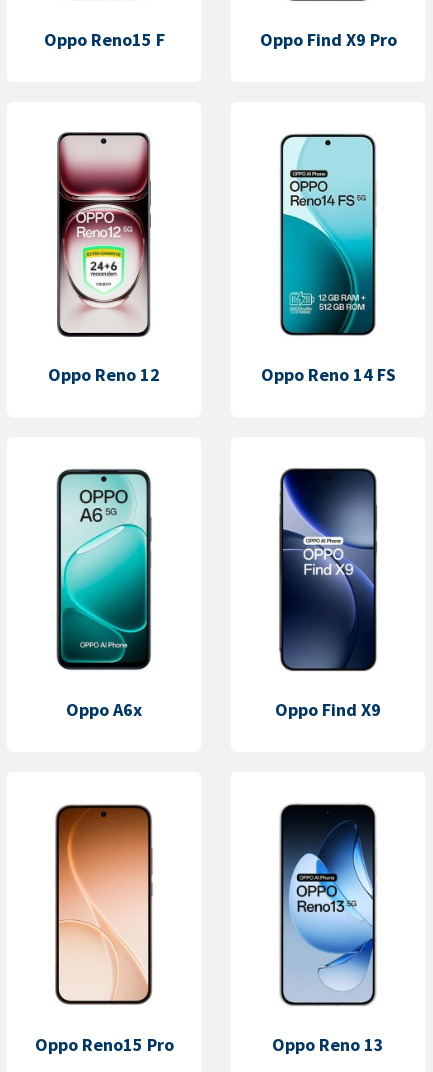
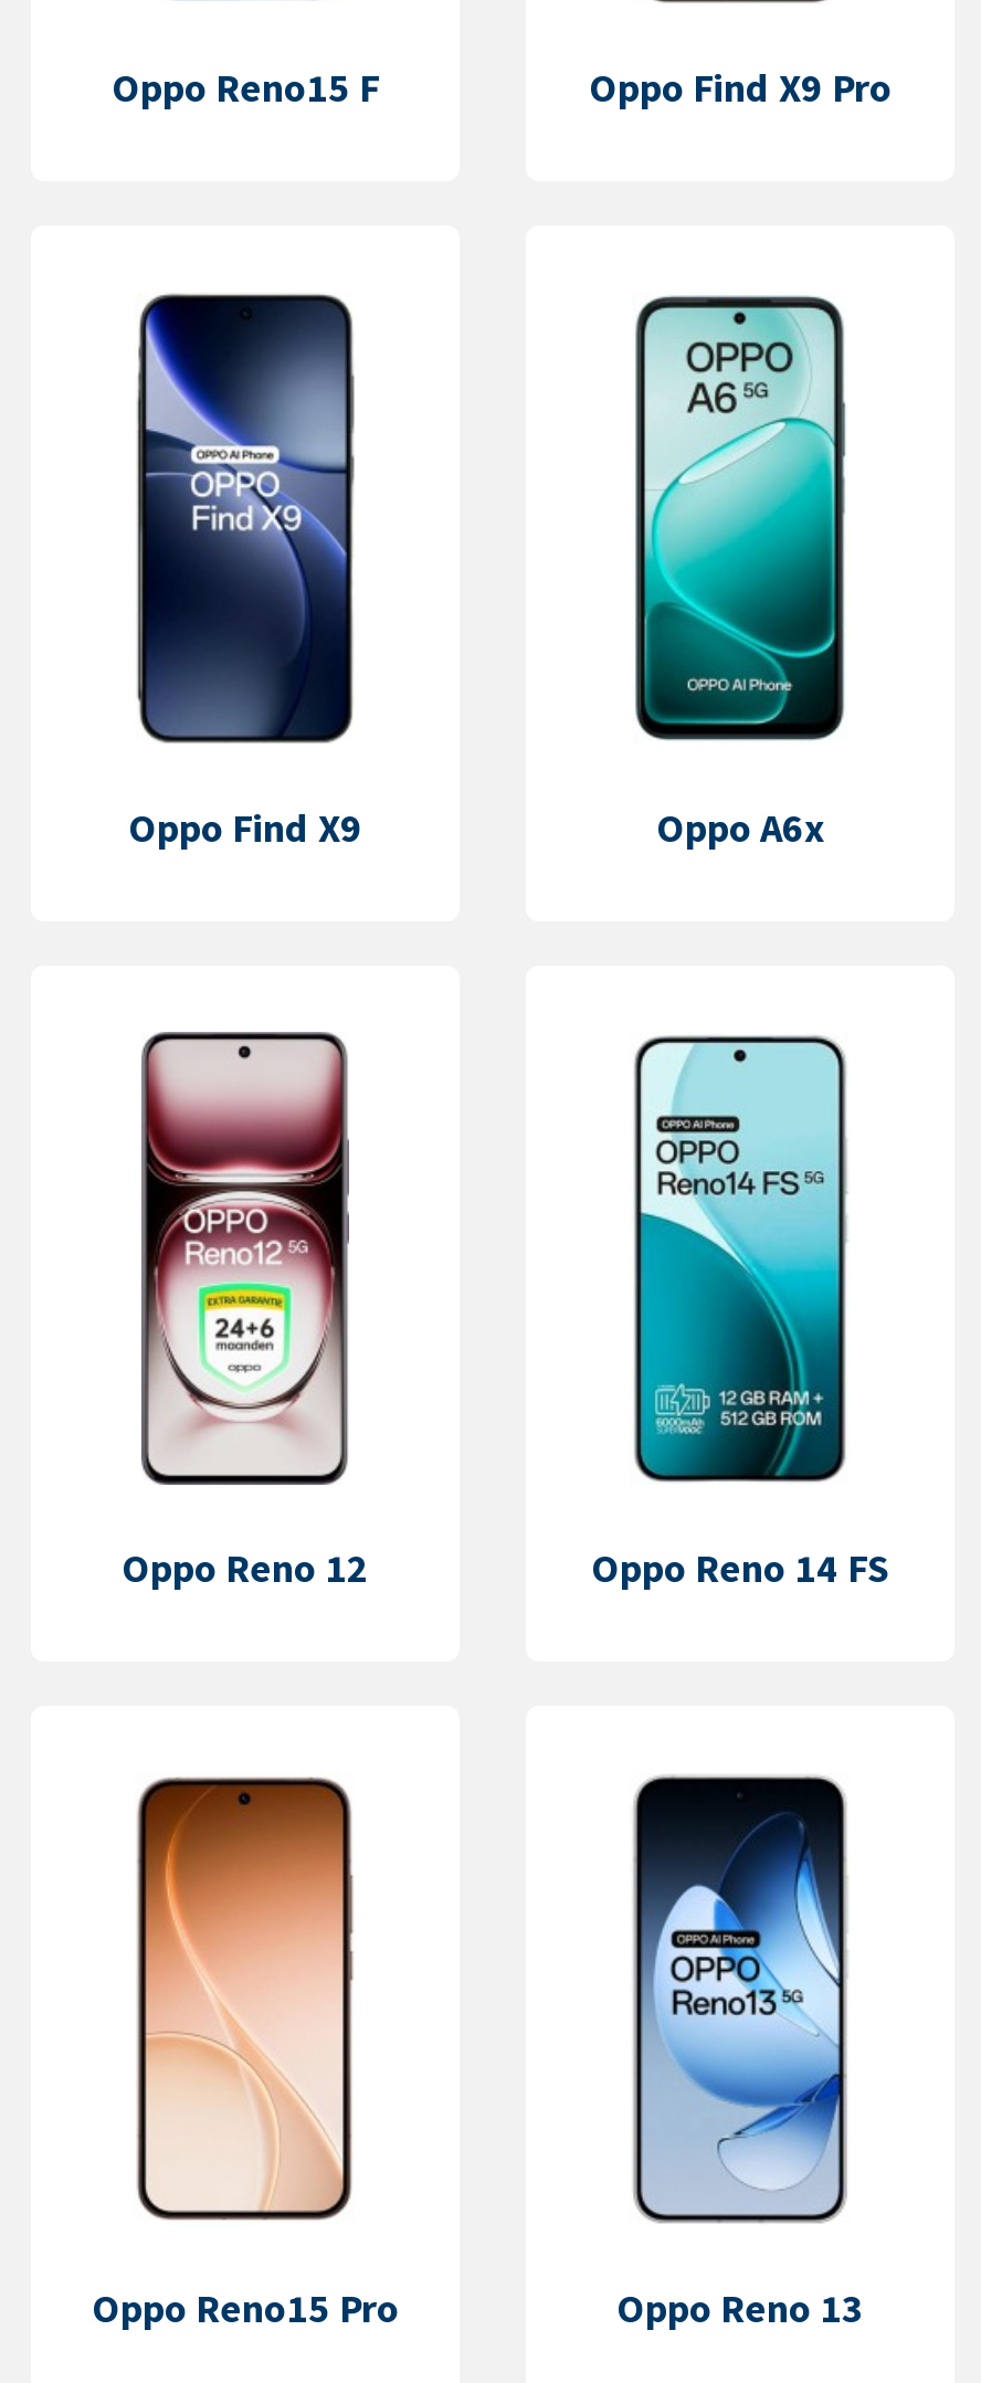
moved down: [image] | Oppo Reno 12 | Oppo Reno 14 FS

moved up: [image] | Oppo A6x | Oppo Find X9
